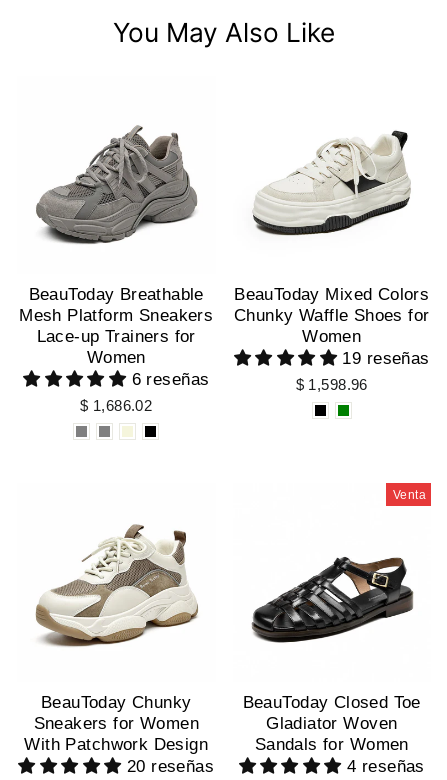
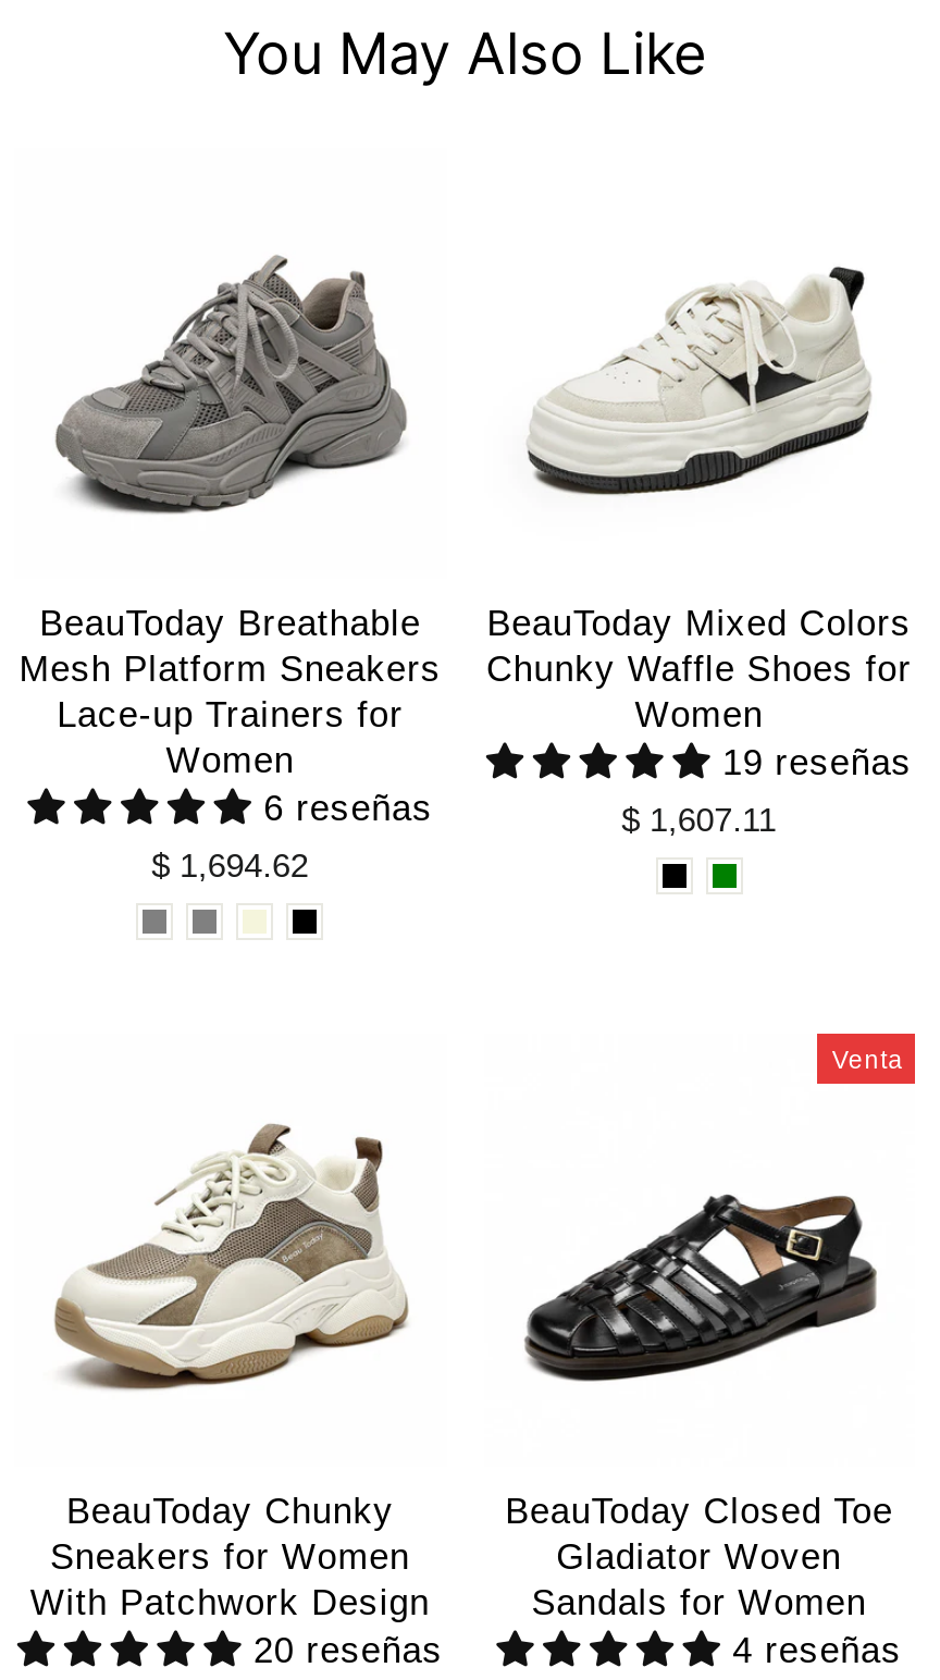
- $ 1,598.96
+ $ 1,607.11

- $ 1,686.02
+ $ 1,694.62
